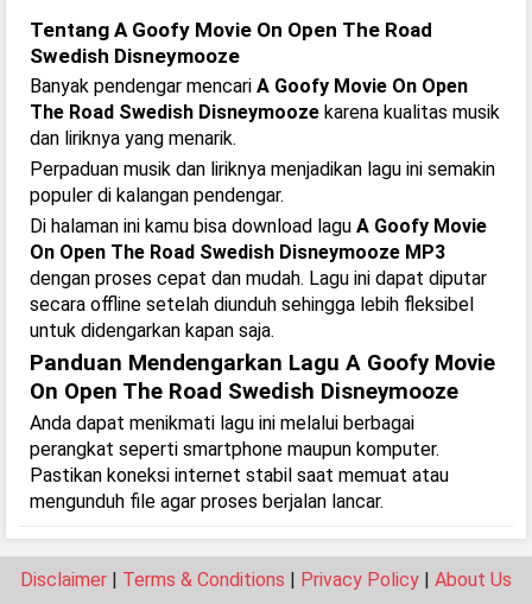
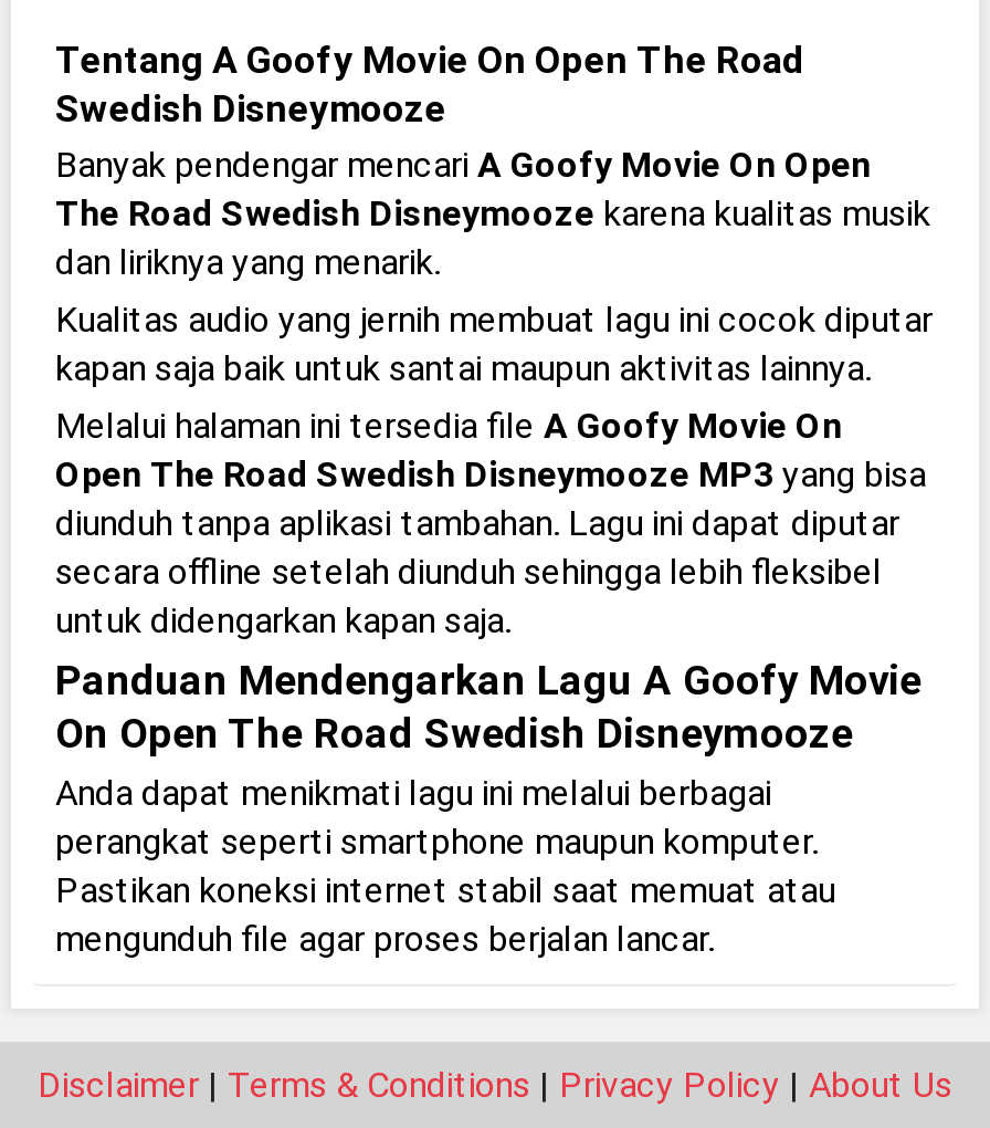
- Perpaduan musik dan liriknya menjadikan lagu ini semakin
- populer di kalangan pendengar.
- Di halaman ini kamu bisa download lagu A Goofy Movie
- On Open The Road Swedish Disneymooze MP3
- dengan proses cepat dan mudah. Lagu ini dapat diputar
+ Kualitas audio yang jernih membuat lagu ini cocok diputar
+ kapan saja baik untuk santai maupun aktivitas lainnya.
+ Melalui halaman ini tersedia file A Goofy Movie On
+ Open The Road Swedish Disneymooze MP3 yang bisa
+ diunduh tanpa aplikasi tambahan. Lagu ini dapat diputar
